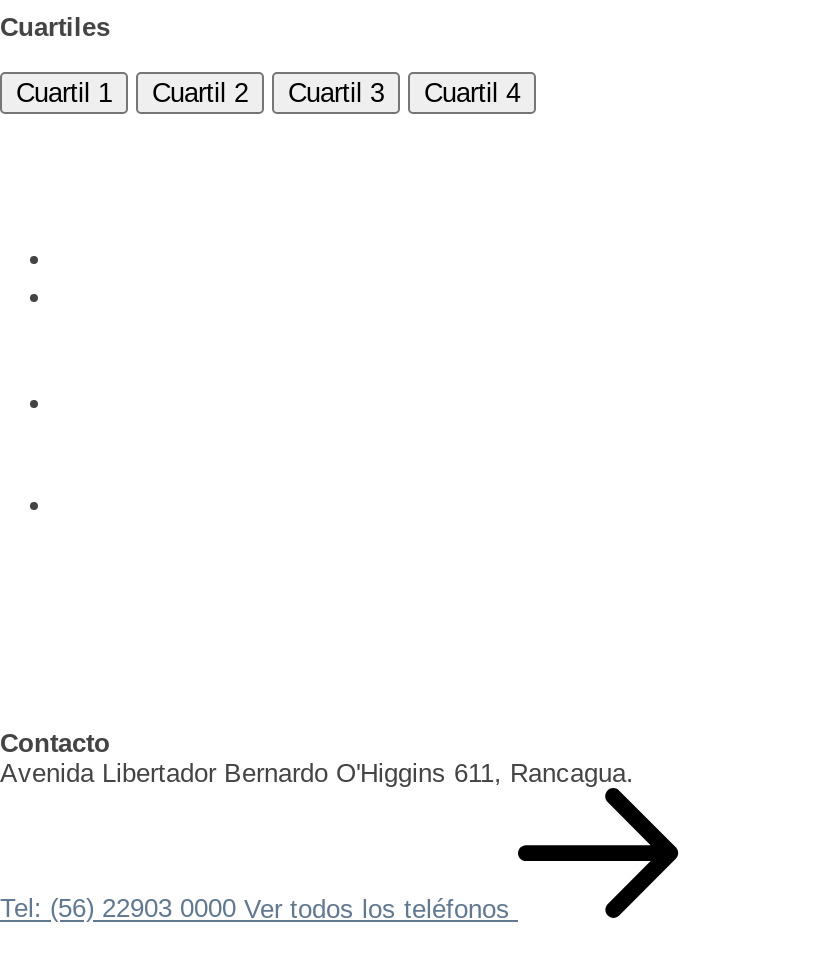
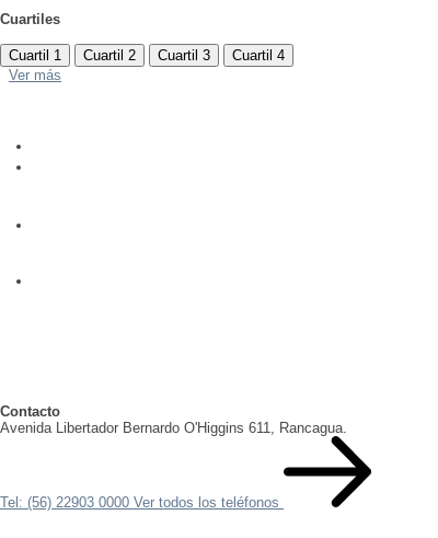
+ Ver más
